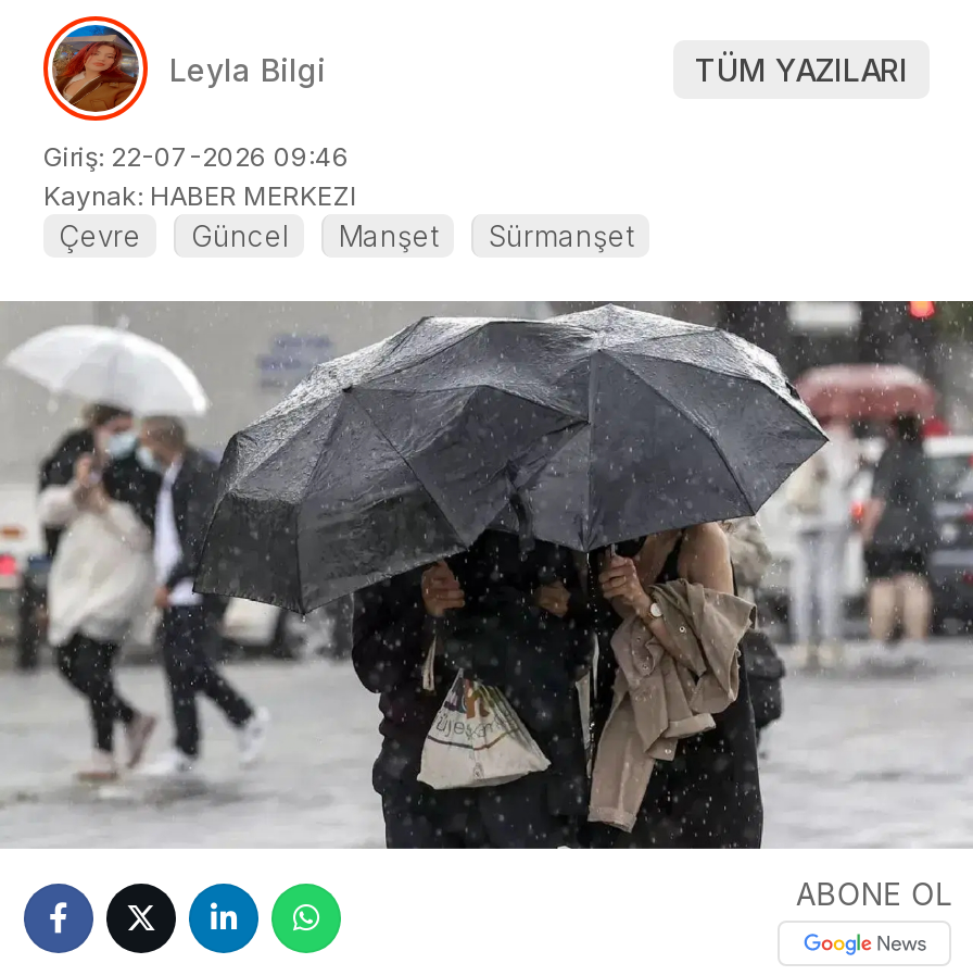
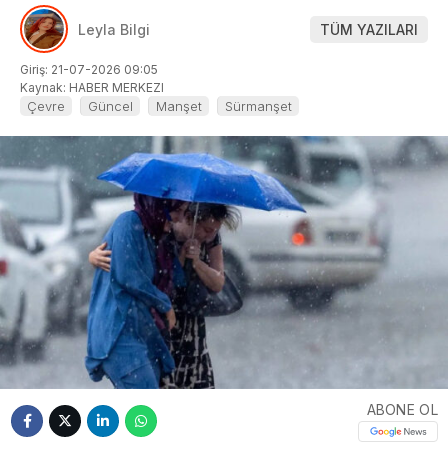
- Giriş: 22-07-2026 09:46
+ Giriş: 21-07-2026 09:05

- [image]
+ [image]
